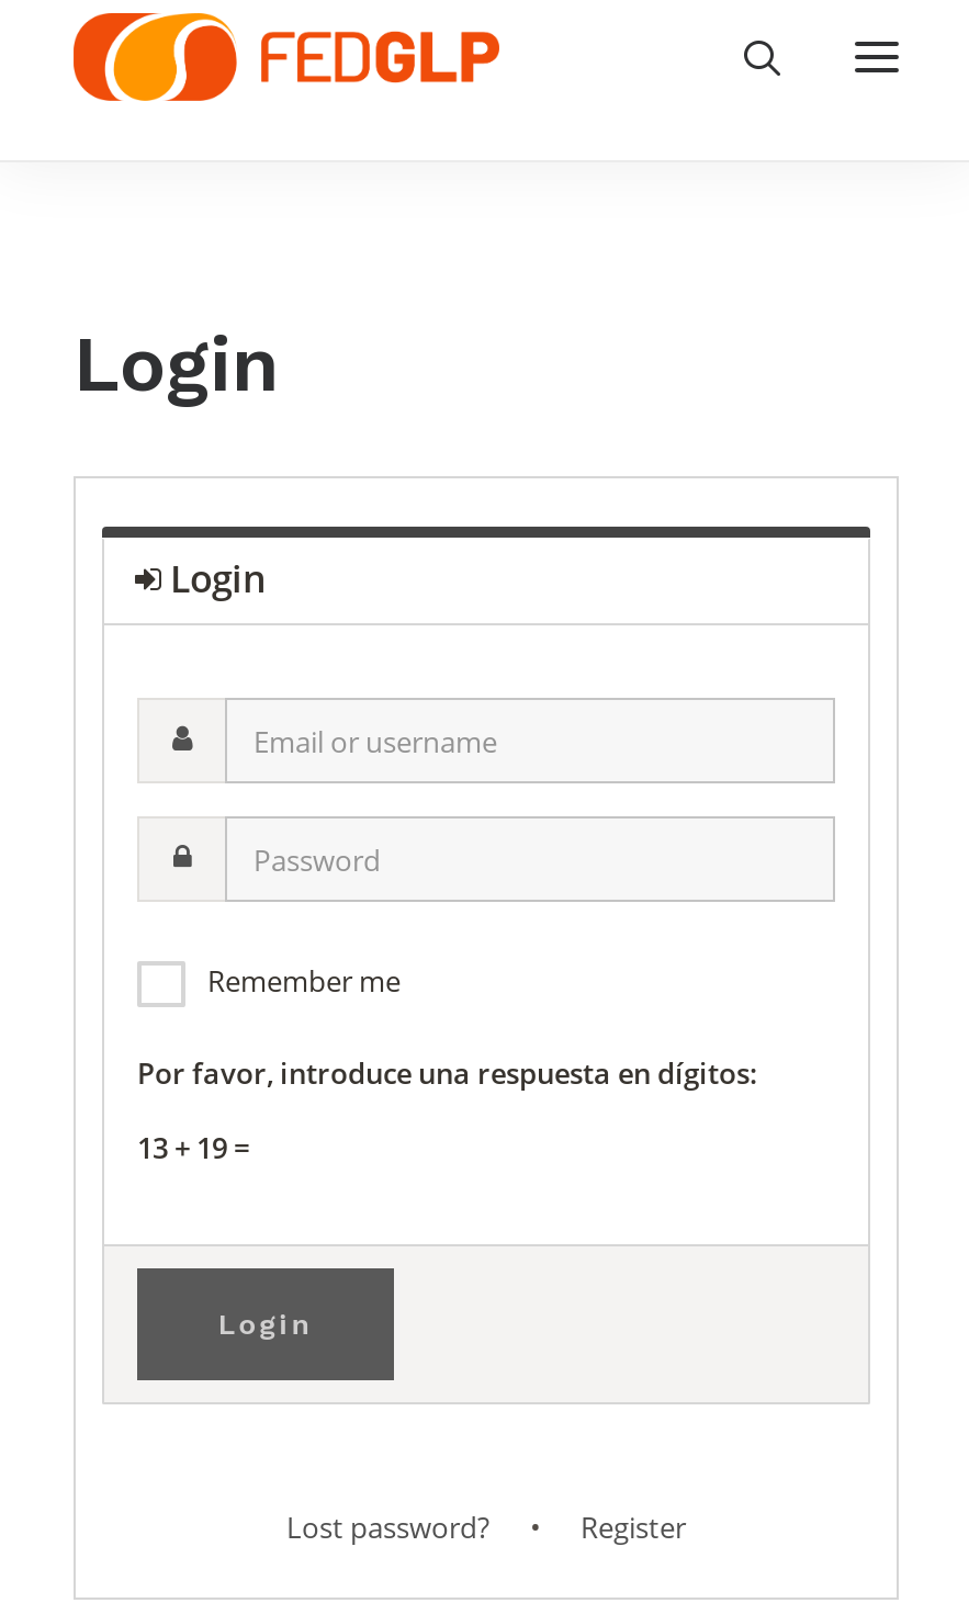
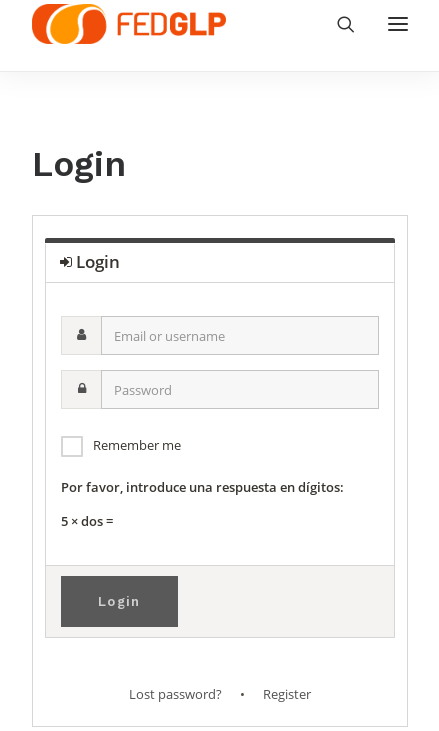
- 13 + 19 =
+ 5 × dos =
